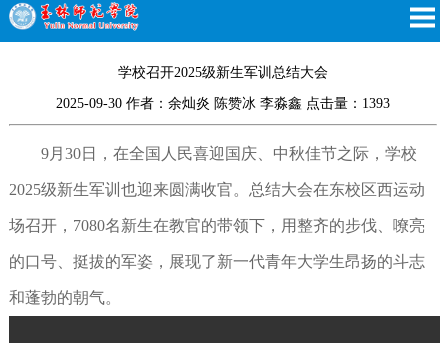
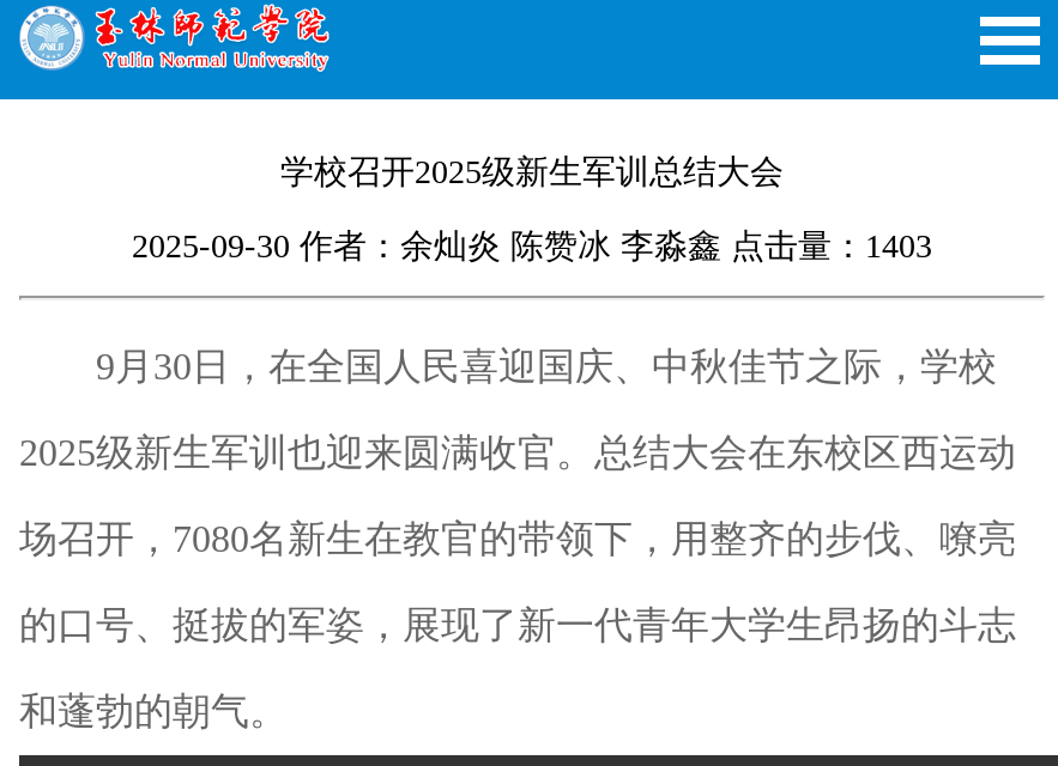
- 2025-09-30 作者：余灿炎 陈赞冰 李淼鑫 点击量：1393
+ 2025-09-30 作者：余灿炎 陈赞冰 李淼鑫 点击量：1403
